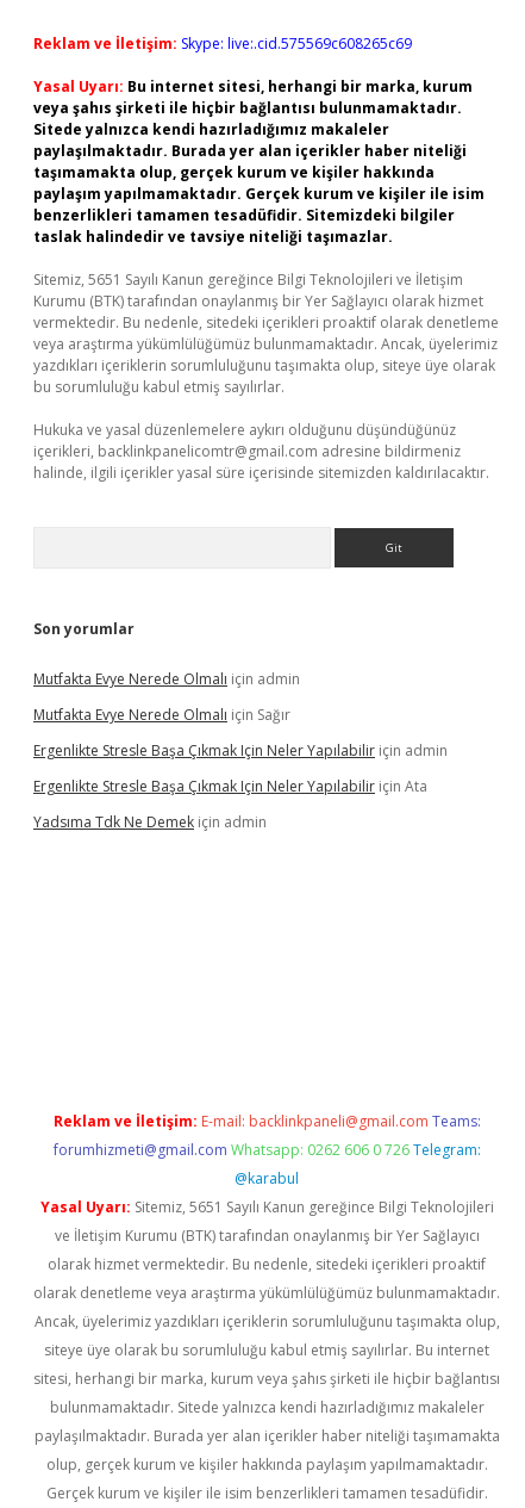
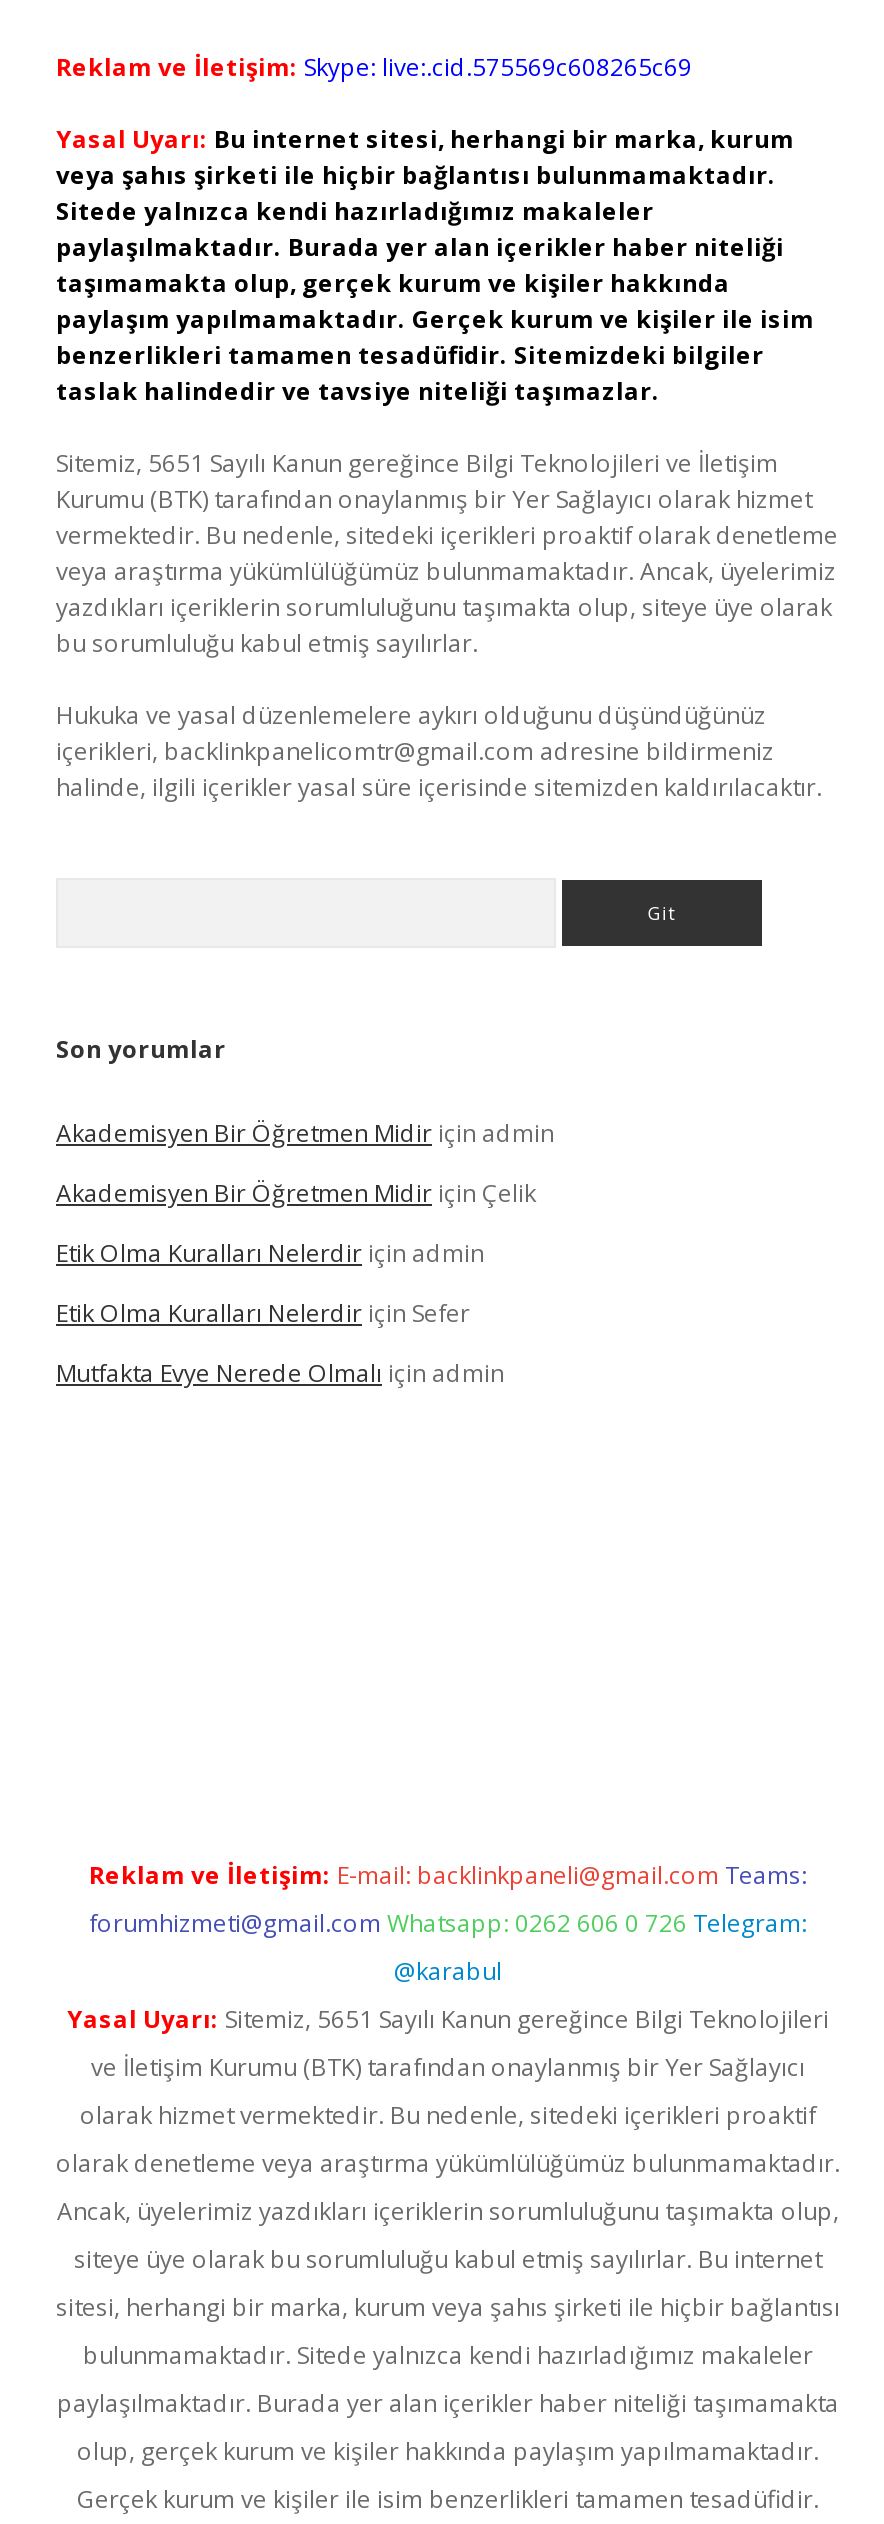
+ Akademisyen Bir Öğretmen Midir için admin
+ Akademisyen Bir Öğretmen Midir için Çelik
+ Etik Olma Kuralları Nelerdir için admin
+ Etik Olma Kuralları Nelerdir için Sefer

moved down: Mutfakta Evye Nerede Olmalı için admin

- Mutfakta Evye Nerede Olmalı için Sağır
- Ergenlikte Stresle Başa Çıkmak Için Neler Yapılabilir için admin
- Ergenlikte Stresle Başa Çıkmak Için Neler Yapılabilir için Ata
- Yadsıma Tdk Ne Demek için admin
